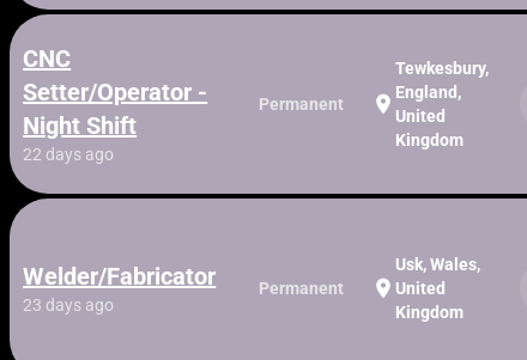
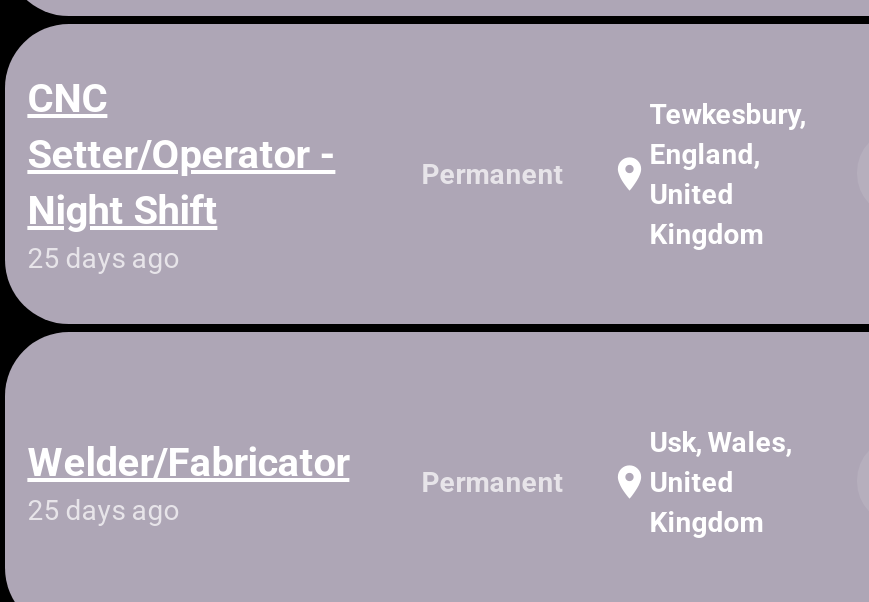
- 22 days ago
+ 25 days ago

- 23 days ago
+ 25 days ago
